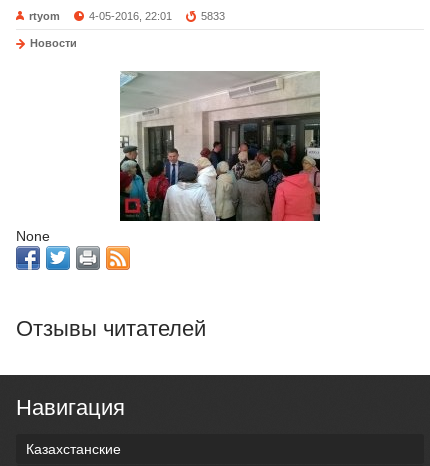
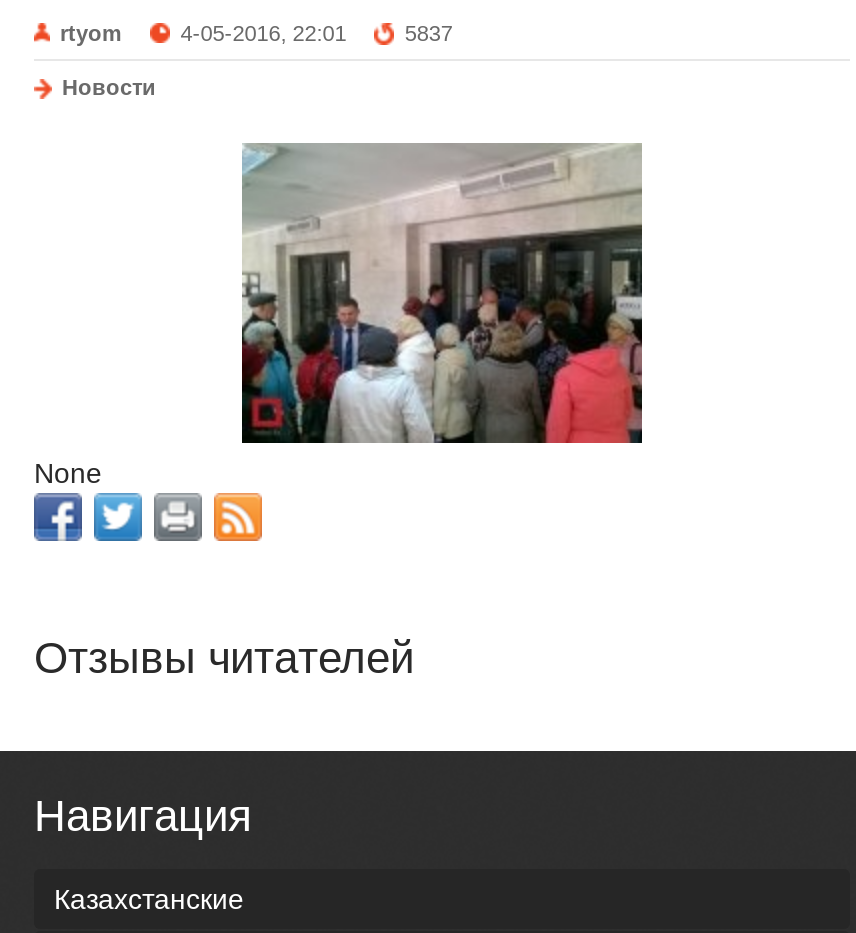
- 5833
+ 5837
